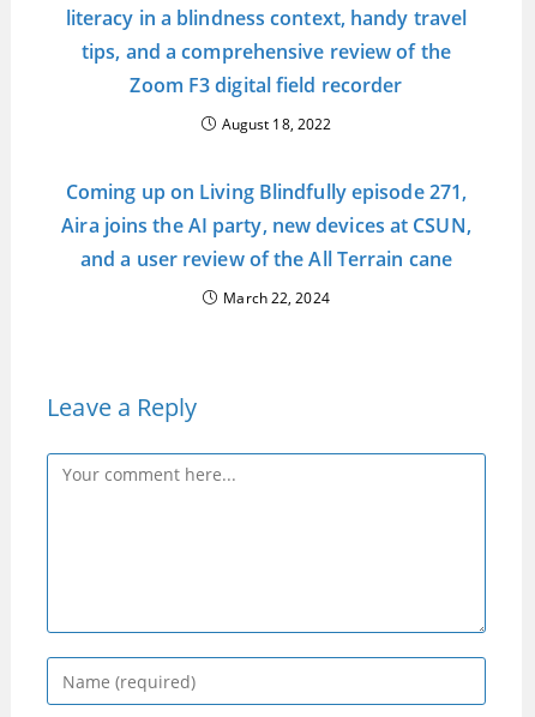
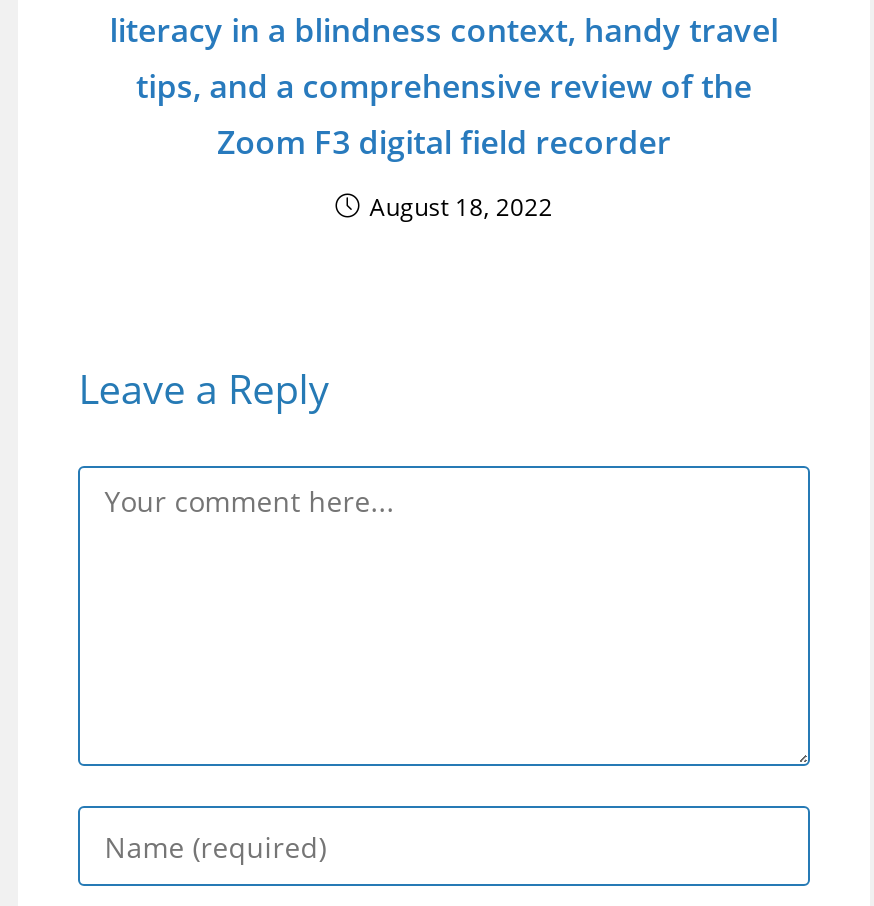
- Coming up on Living Blindfully episode 271,
- Aira joins the AI party, new devices at CSUN,
- and a user review of the All Terrain cane
- March 22, 2024
